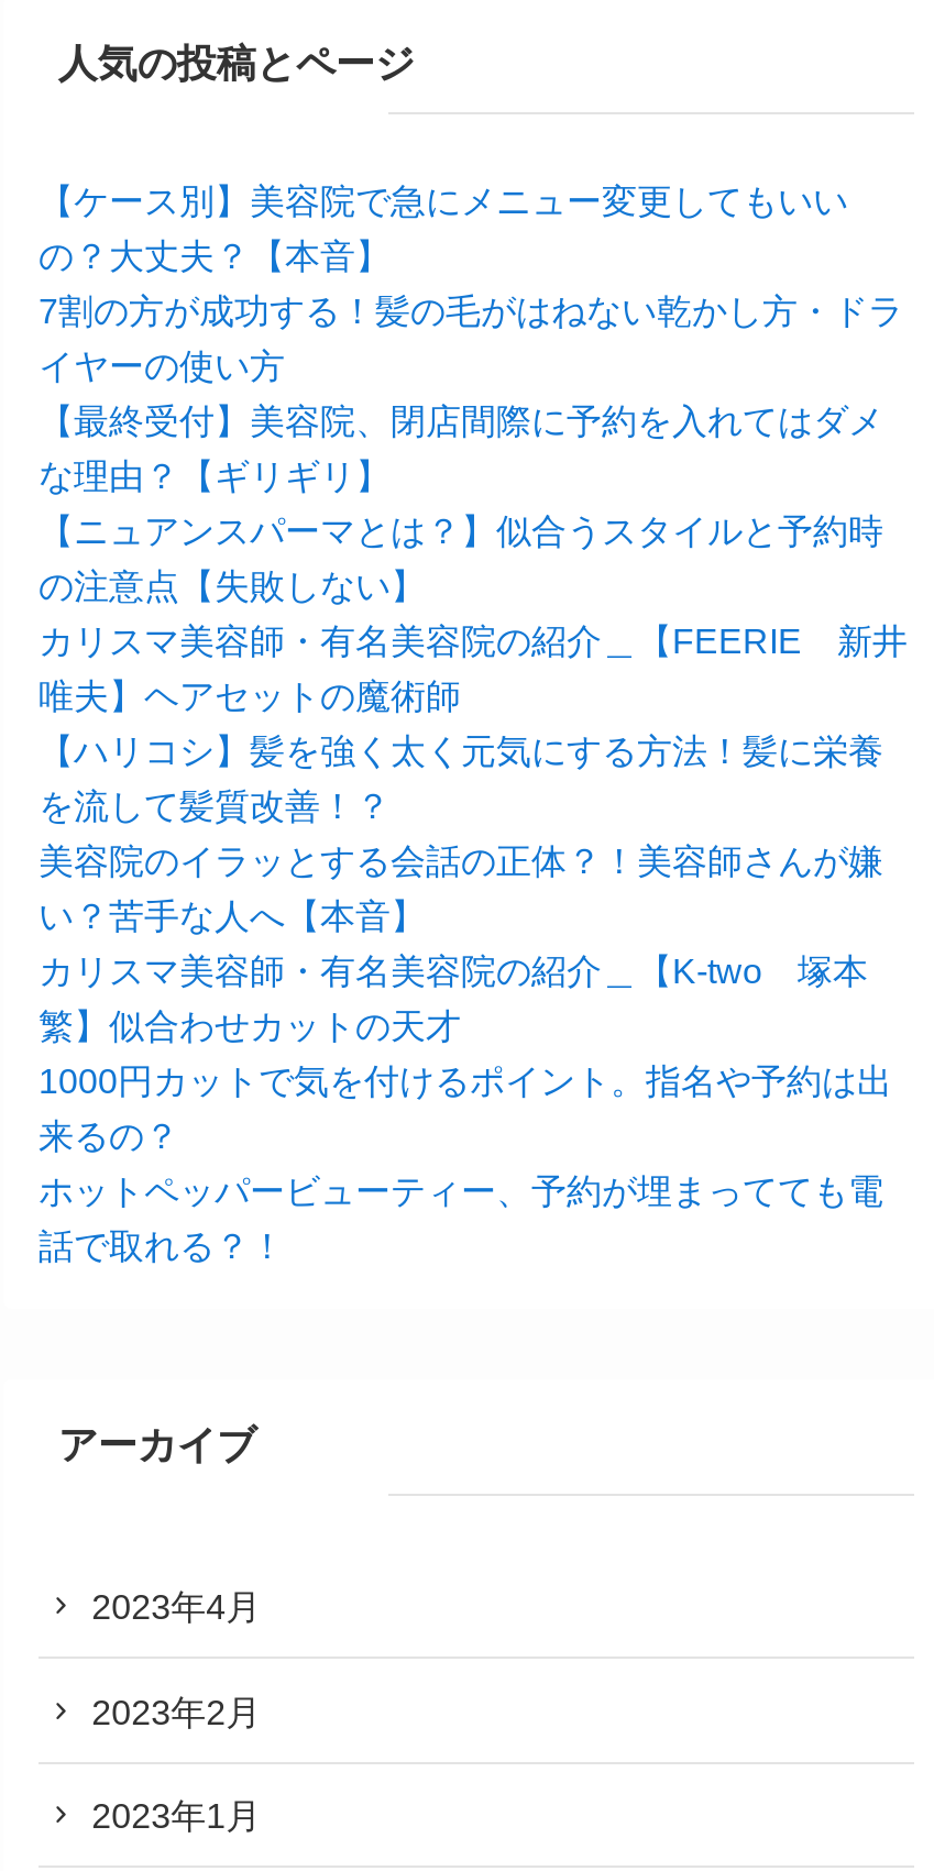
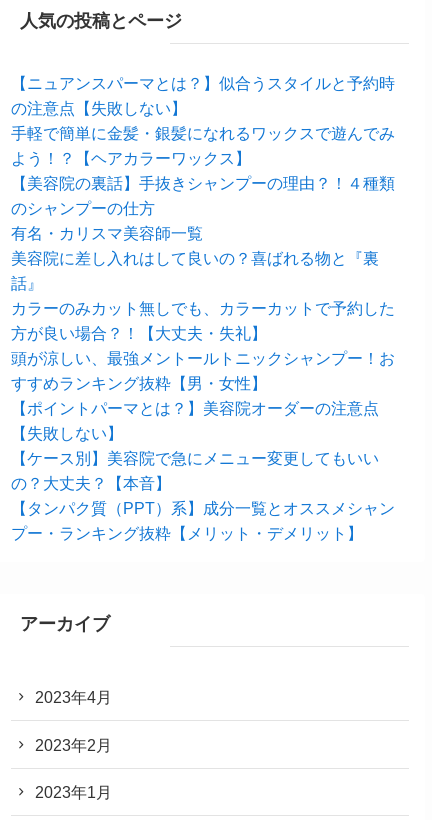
moved down: 【ケース別】美容院で急にメニュー変更してもいい | の？大丈夫？【本音】

- 7割の方が成功する！髪の毛がはねない乾かし方・ドラ
- イヤーの使い方
- 【最終受付】美容院、閉店間際に予約を入れてはダメ
- な理由？【ギリギリ】

moved up: 【ニュアンスパーマとは？】似合うスタイルと予約時 | の注意点【失敗しない】

- カリスマ美容師・有名美容院の紹介＿【FEERIE 新井
- 唯夫】ヘアセットの魔術師
- 【ハリコシ】髪を強く太く元気にする方法！髪に栄養
- を流して髪質改善！？
- 美容院のイラッとする会話の正体？！美容師さんが嫌
- い？苦手な人へ【本音】
- カリスマ美容師・有名美容院の紹介＿【K-two 塚本
- 繁】似合わせカットの天才
- 1000円カットで気を付けるポイント。指名や予約は出
- 来るの？
- ホットペッパービューティー、予約が埋まってても電
- 話で取れる？！
+ 手軽で簡単に金髪・銀髪になれるワックスで遊んでみ
+ よう！？【ヘアカラーワックス】
+ 【美容院の裏話】手抜きシャンプーの理由？！４種類
+ のシャンプーの仕方
+ 有名・カリスマ美容師一覧
+ 美容院に差し入れはして良いの？喜ばれる物と『裏
+ 話』
+ カラーのみカット無しでも、カラーカットで予約した
+ 方が良い場合？！【大丈夫・失礼】
+ 頭が涼しい、最強メントールトニックシャンプー！お
+ すすめランキング抜粋【男・女性】
+ 【ポイントパーマとは？】美容院オーダーの注意点
+ 【失敗しない】
+ 【タンパク質（PPT）系】成分一覧とオススメシャン
+ プー・ランキング抜粋【メリット・デメリット】
